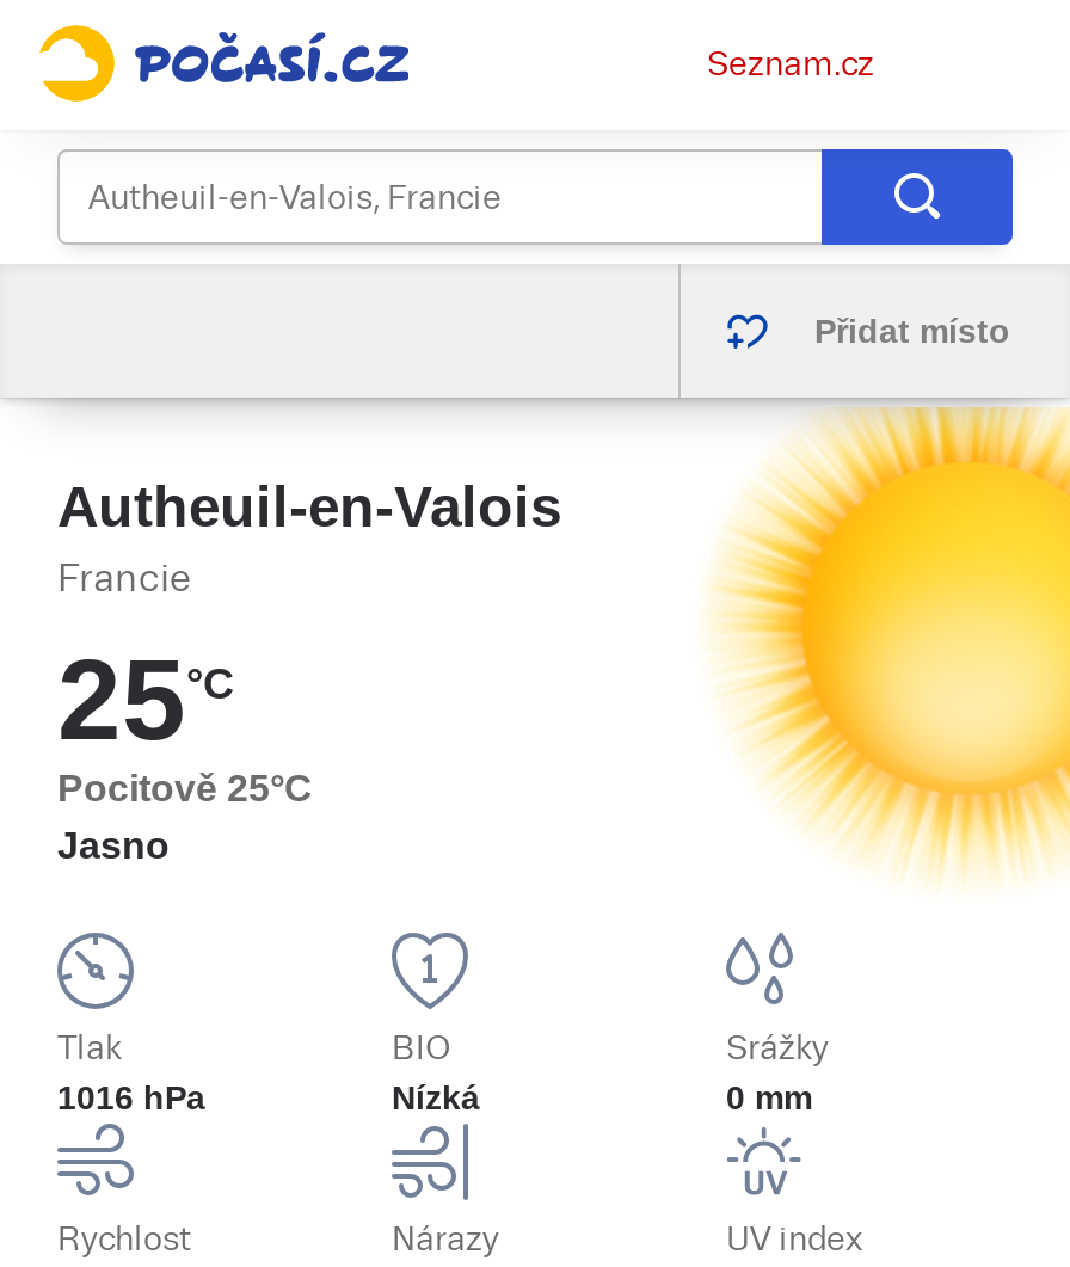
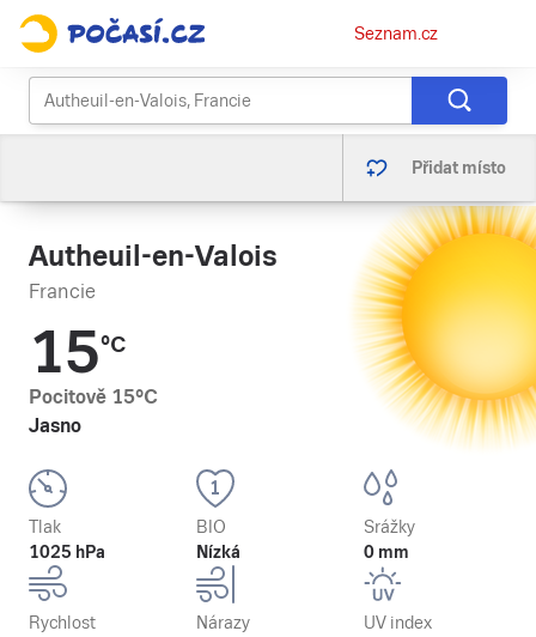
- 25°C
+ 15°C

- Pocitově 25°C
+ Pocitově 15°C

- 1016 hPa
+ 1025 hPa
